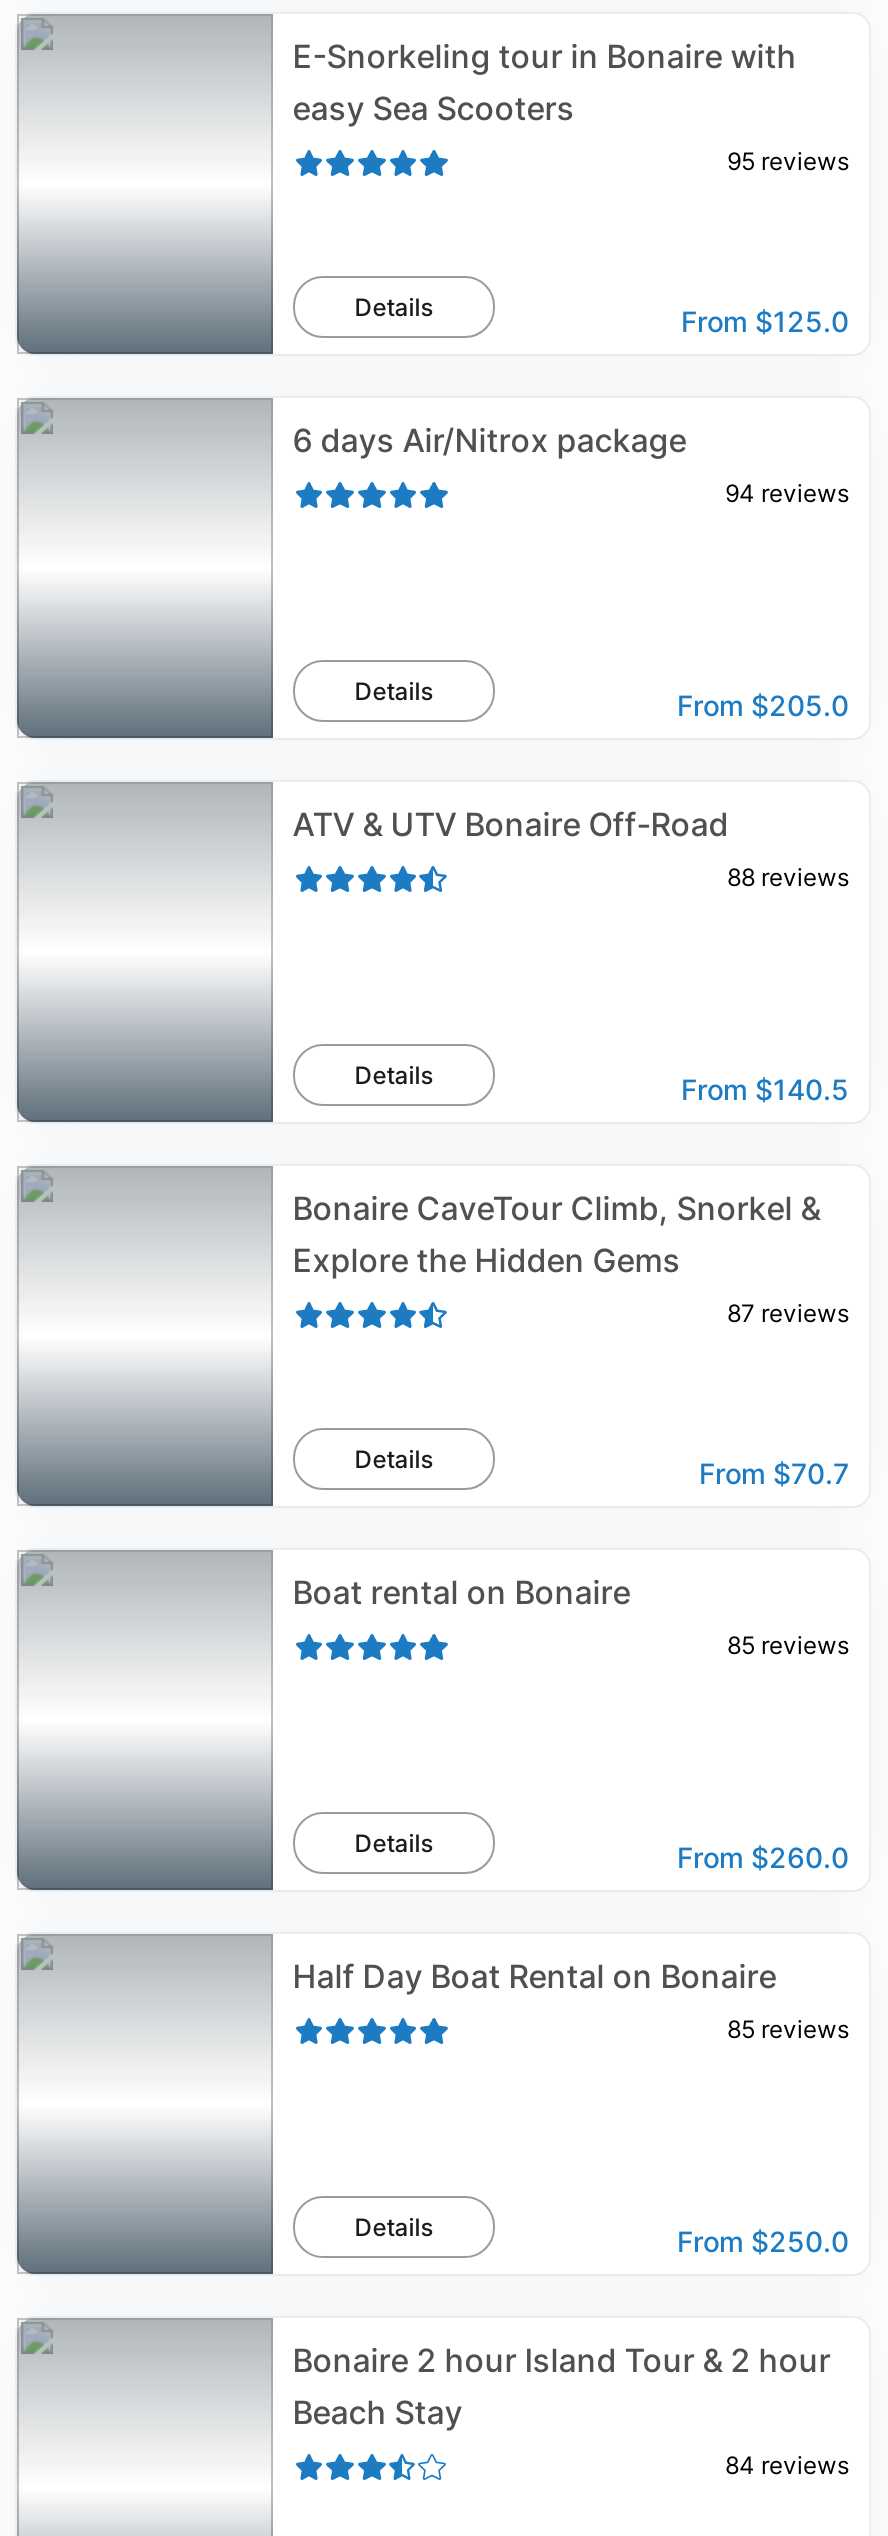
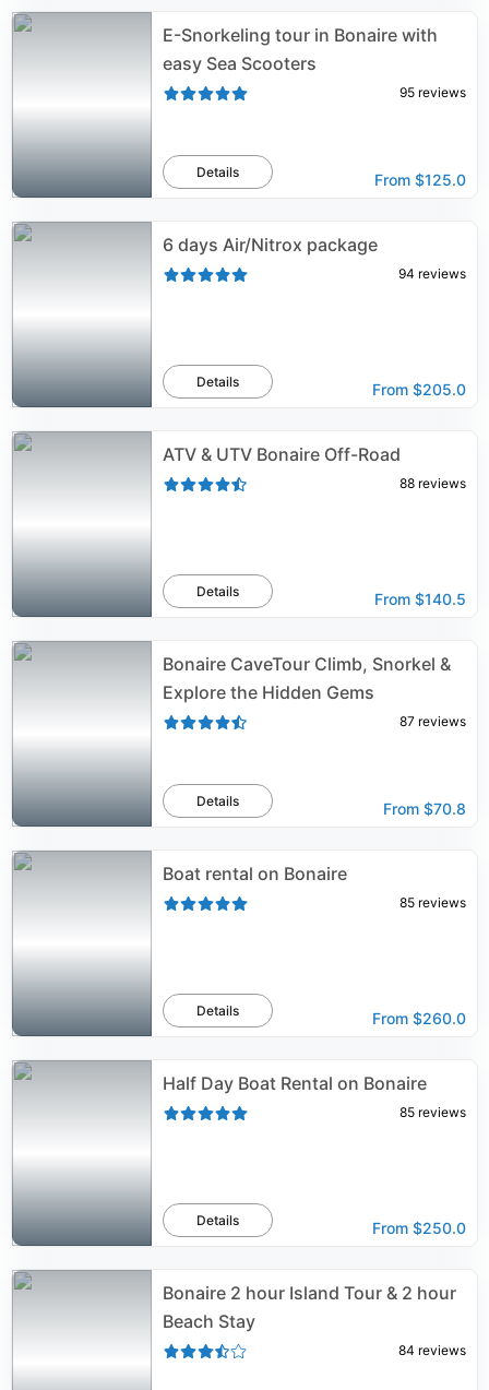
- From $70.7
+ From $70.8
